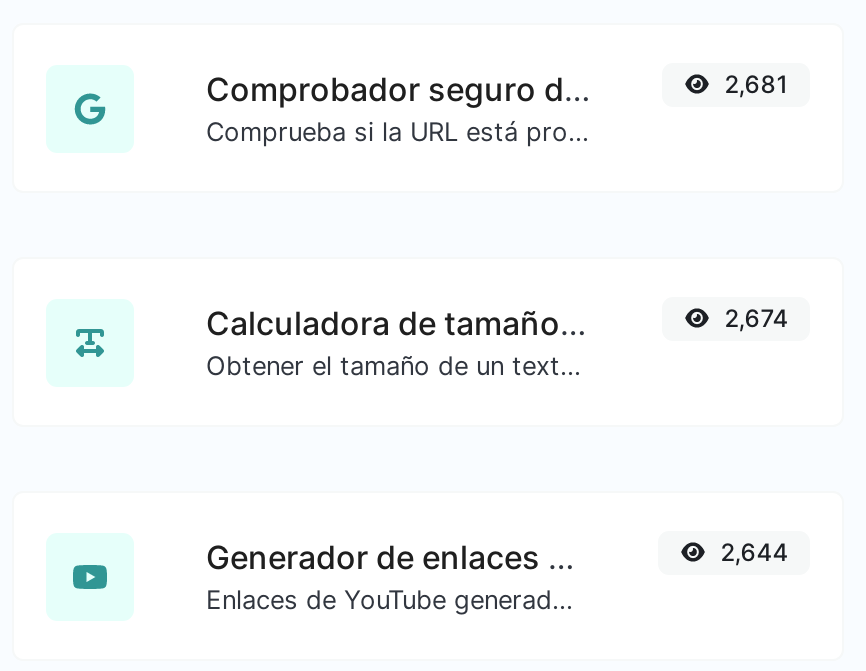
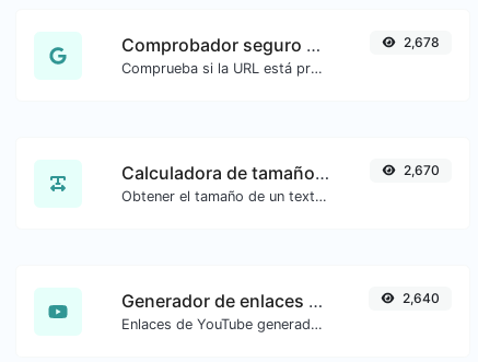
- 2,681
+ 2,678

- 2,674
+ 2,670

- 2,644
+ 2,640
